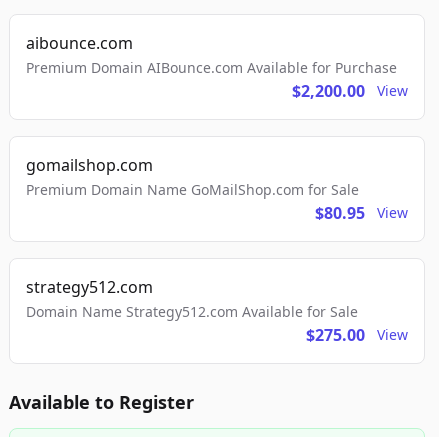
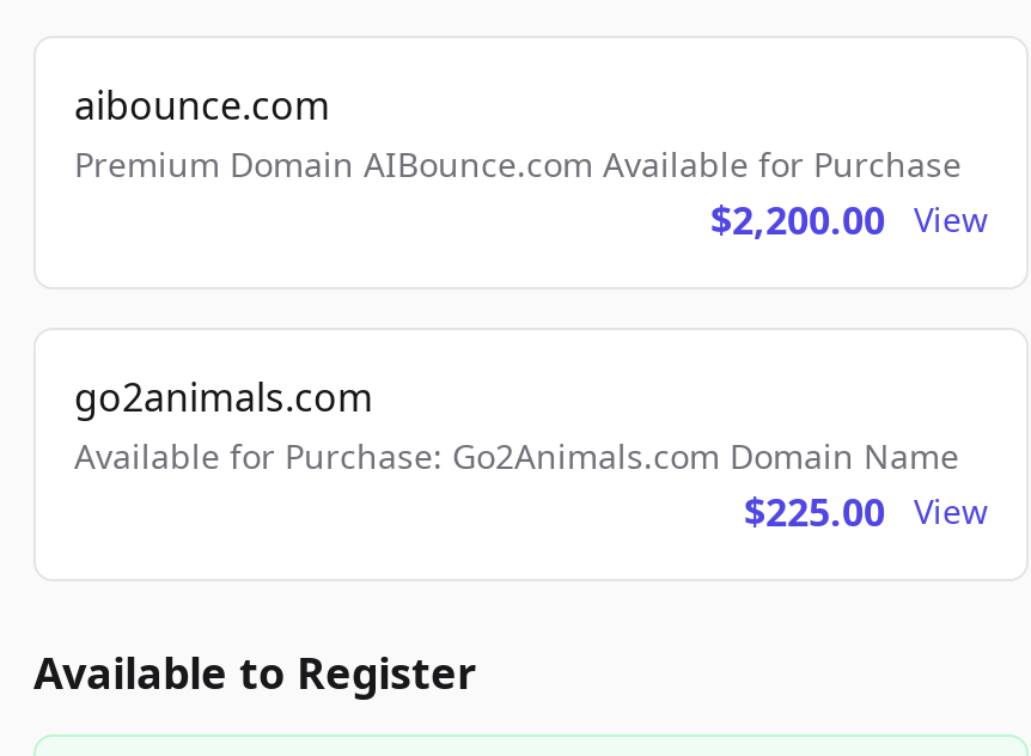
- gomailshop.com
- Premium Domain Name GoMailShop.com for Sale
- $80.95
- View
- strategy512.com
- Domain Name Strategy512.com Available for Sale
- $275.00
+ go2animals.com
+ Available for Purchase: Go2Animals.com Domain Name
+ $225.00
